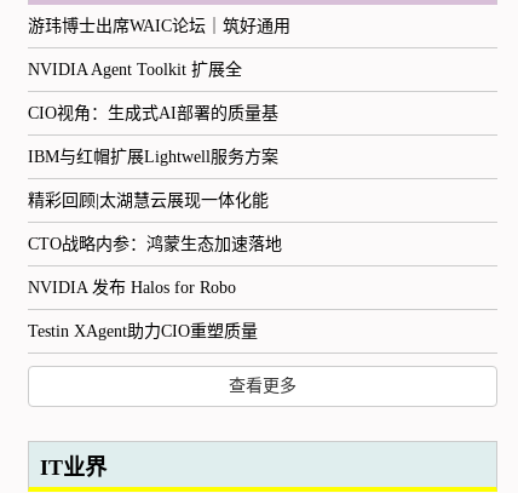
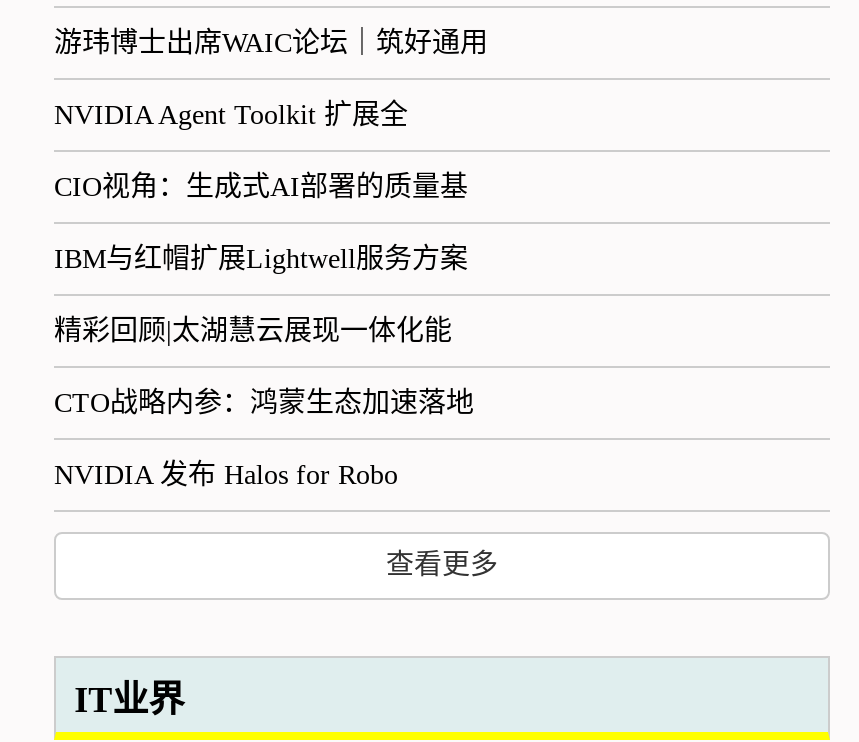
- Testin XAgent助力CIO重塑质量
